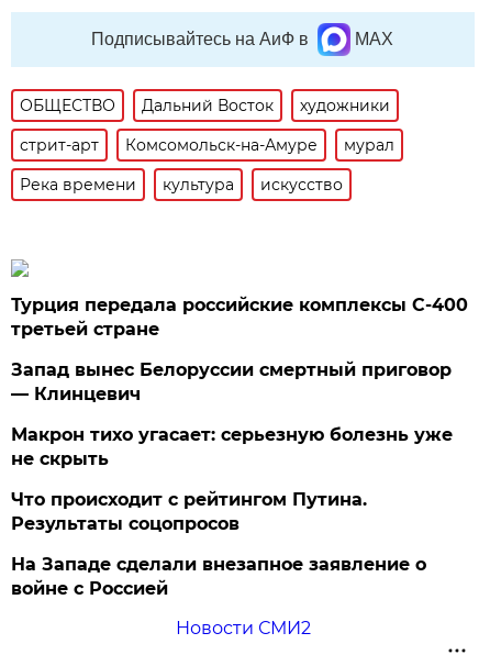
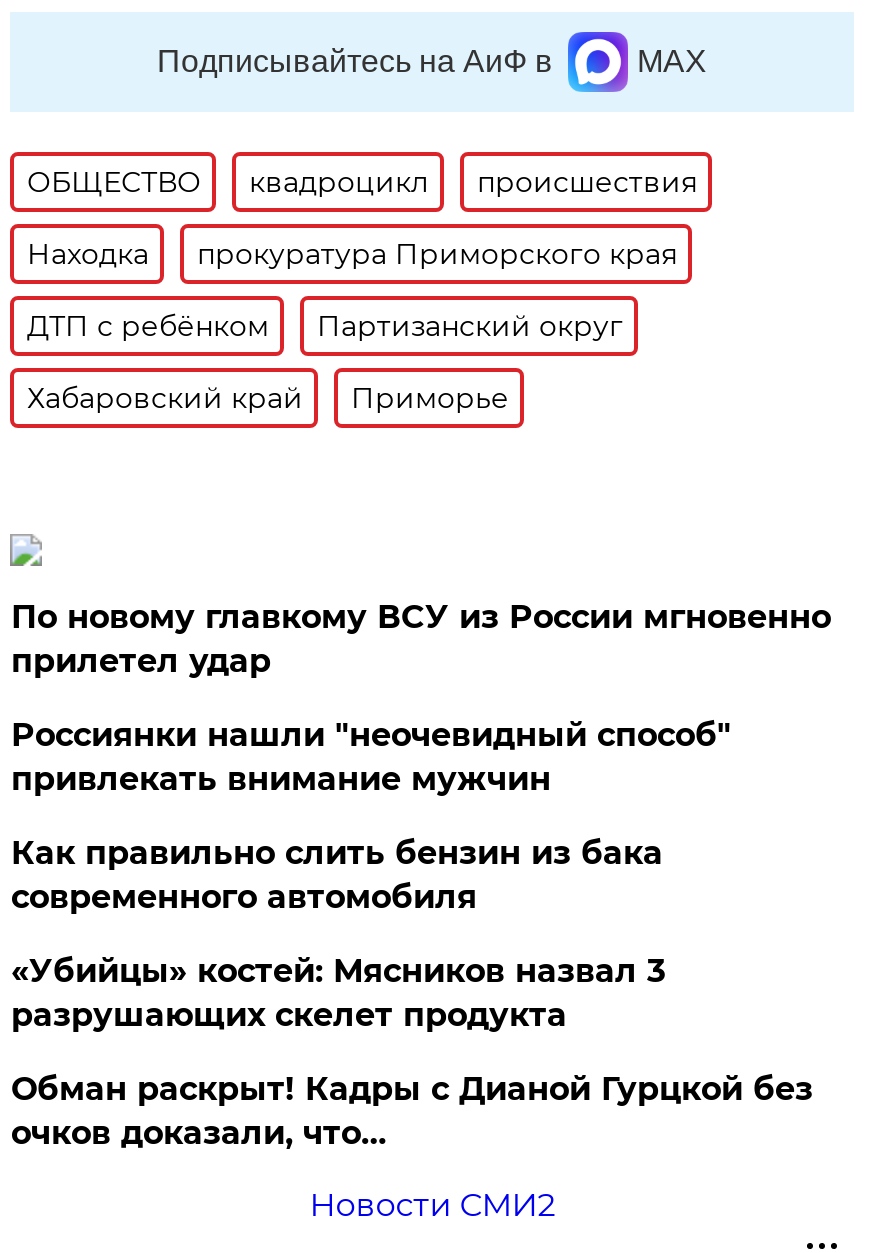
- Дальний Восток
- художники
- стрит-арт
- Комсомольск-на-Амуре
- мурал
- Река времени
- культура
- искусство
+ квадроцикл
+ происшествия
+ Находка
+ прокуратура Приморского края
+ ДТП с ребёнком
+ Партизанский округ
+ Хабаровский край
+ Приморье

- Турция передала российские комплексы С-400
- третьей стране
- Запад вынес Белоруссии смертный приговор
- — Клинцевич
- Макрон тихо угасает: серьезную болезнь уже
- не скрыть
- Что происходит с рейтингом Путина.
- Результаты соцопросов
- На Западе сделали внезапное заявление о
- войне с Россией
+ По новому главкому ВСУ из России мгновенно
+ прилетел удар
+ Россиянки нашли "неочевидный способ"
+ привлекать внимание мужчин
+ Как правильно слить бензин из бака
+ современного автомобиля
+ «Убийцы» костей: Мясников назвал 3
+ разрушающих скелет продукта
+ Обман раскрыт! Кадры с Дианой Гурцкой без
+ очков доказали, что…
